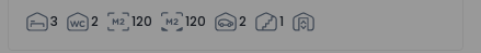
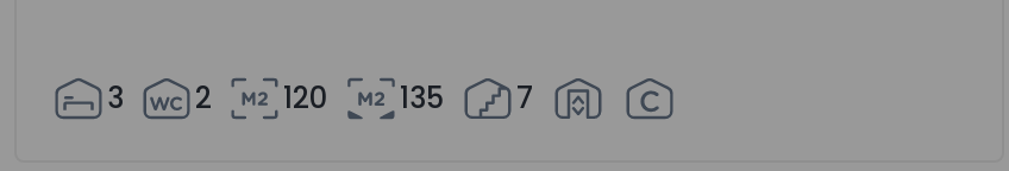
- 120
- 2
- 1
+ 135
+ 7
